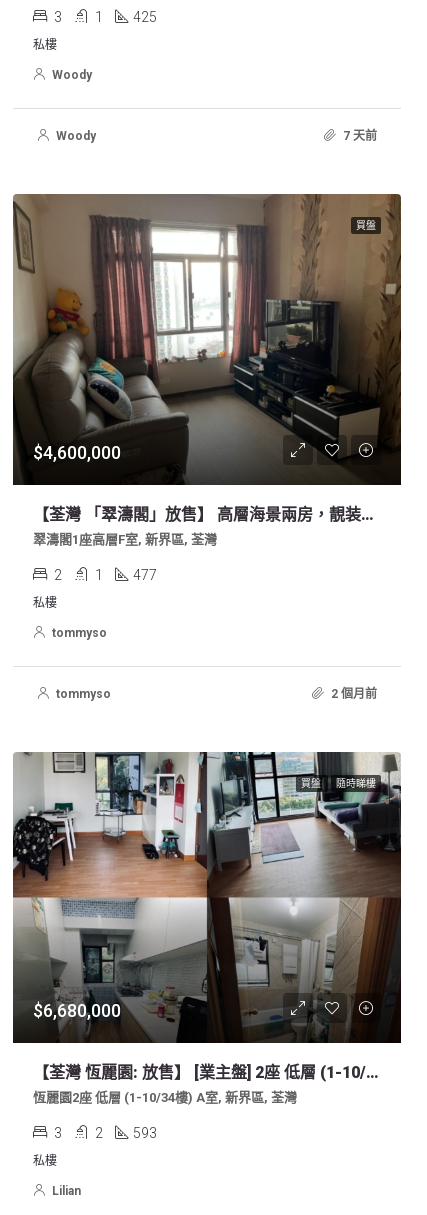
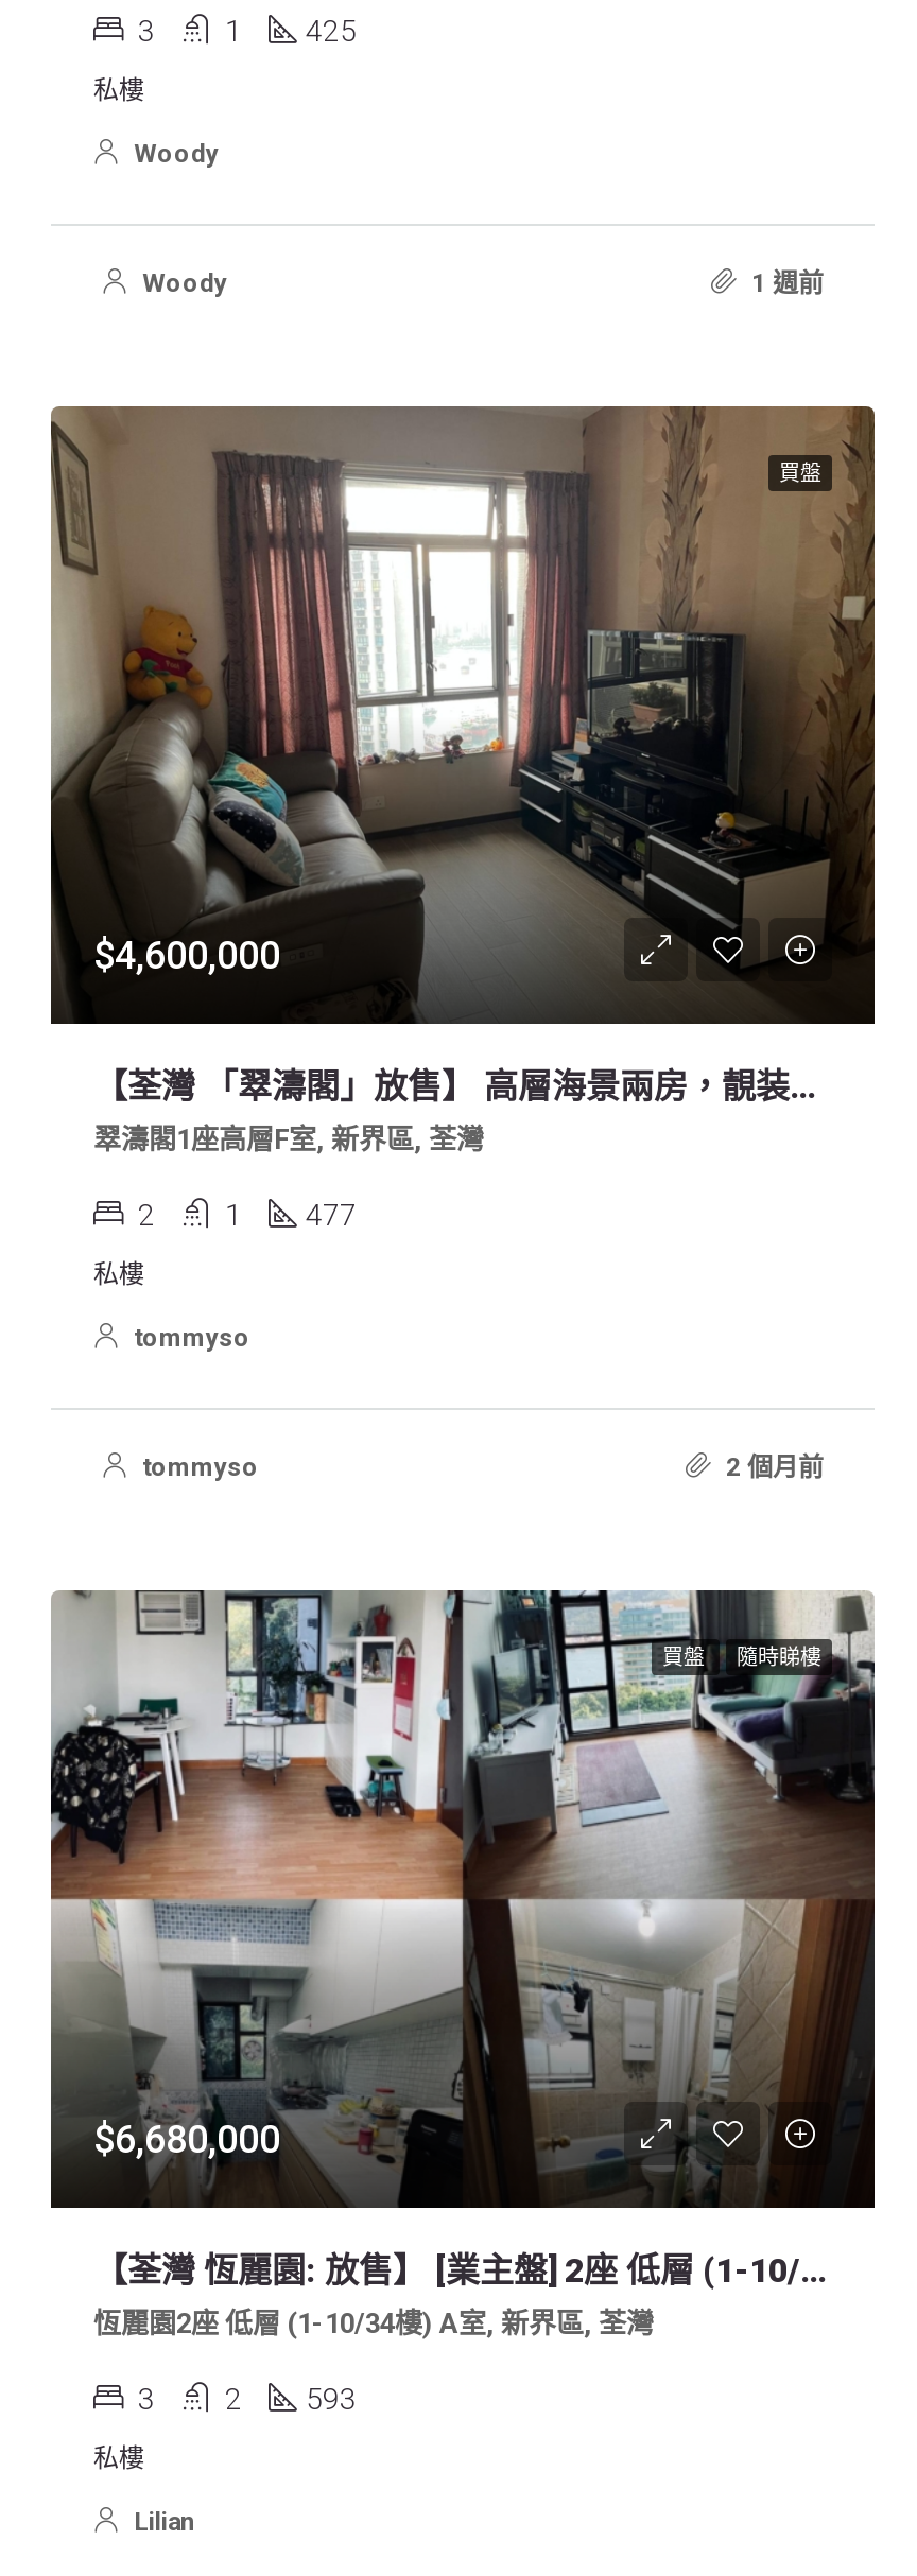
- 7 天前
+ 1 週前
